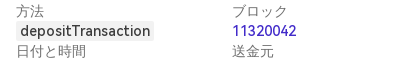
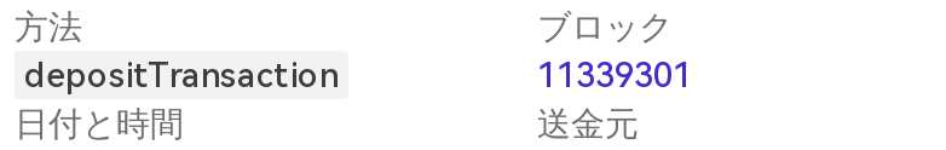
- 11320042
+ 11339301
